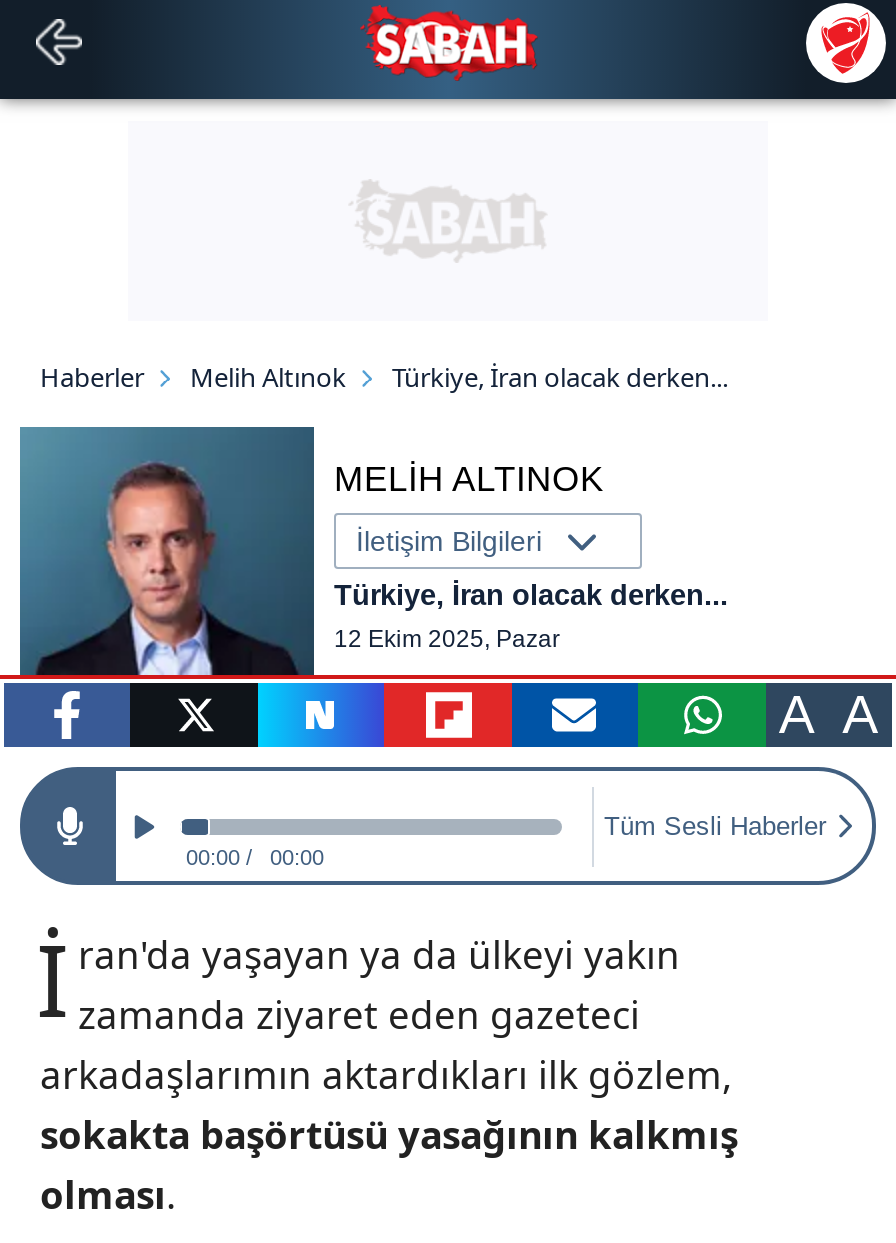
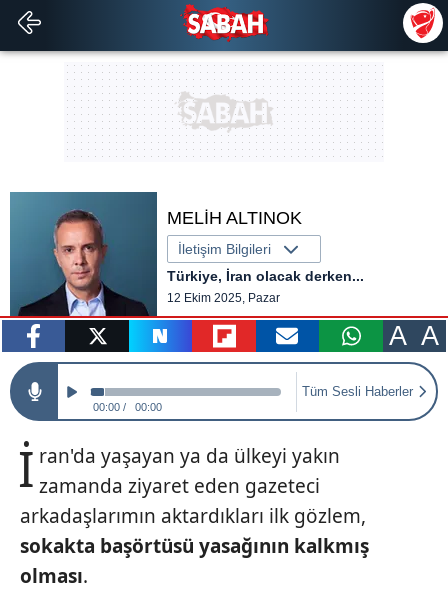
- Haberler
- Melih Altınok
- Türkiye, İran olacak derken...
